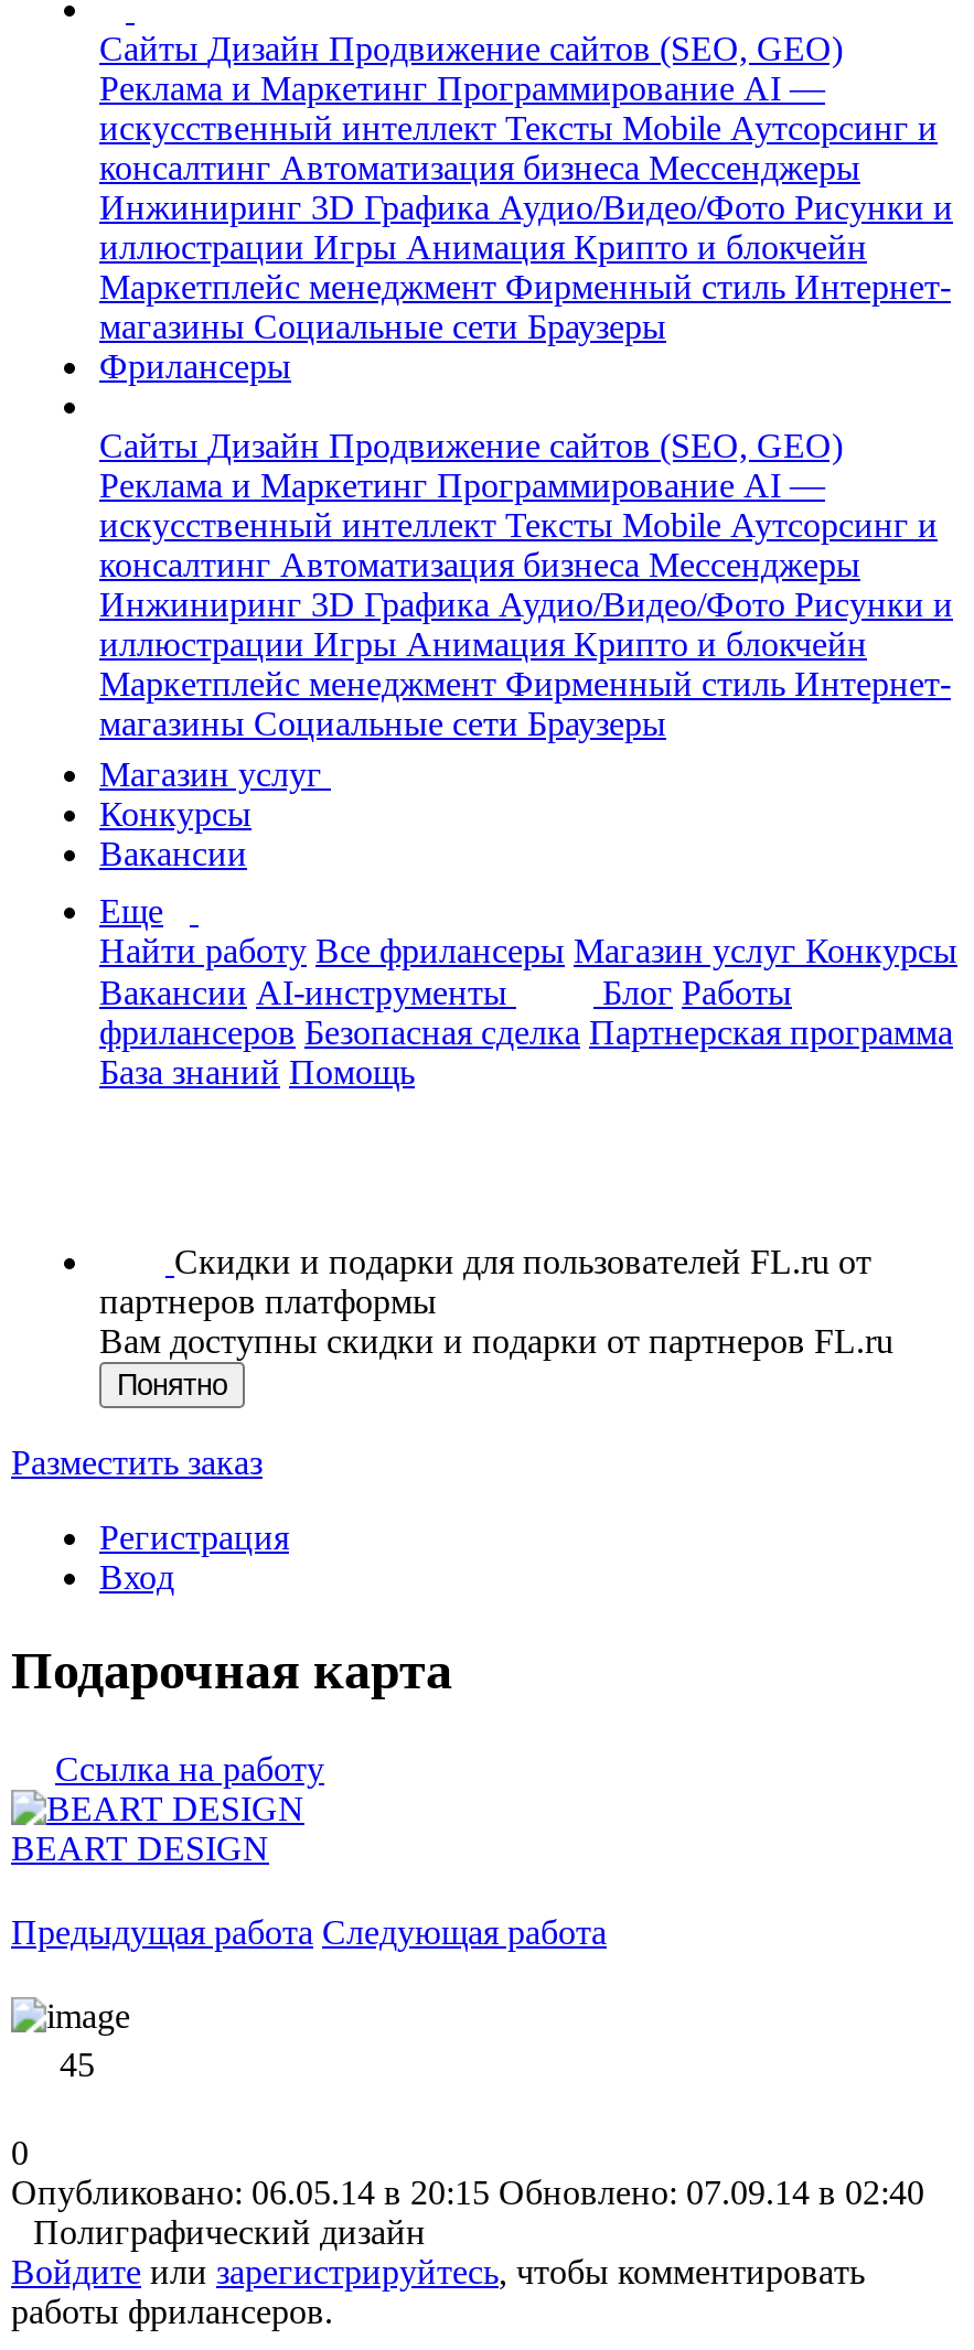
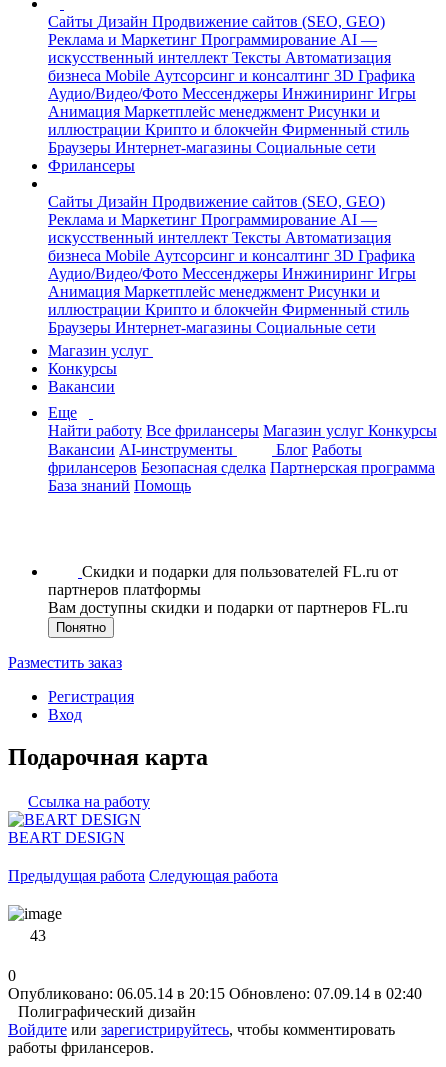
- искусственный интеллект ТекстыMobile Аутсорсинг и
- консалтинг Автоматизация бизнеса Мессенджеры
- Инжиниринг 3D Графика Аудио/Видео/Фото Рисунки и
- иллюстрации Игры Анимация Крипто и блокчейн
- Маркетплейс менеджмент Фирменный стиль Интернет-
- магазины Социальные сети Браузеры
+ искусственный интеллект Тексты Автоматизация
+ бизнеса Mobile Аутсорсинг и консалтинг 3D Графика
+ Аудио/Видео/Фото Мессенджеры Инжиниринг Игры
+ Анимация Маркетплейс менеджмент Рисунки и
+ иллюстрации Крипто и блокчейн Фирменный стиль
+ Браузеры Интернет-магазины Социальные сети

- искусственный интеллект ТекстыMobile Аутсорсинг и
- консалтинг Автоматизация бизнеса Мессенджеры
- Инжиниринг 3D Графика Аудио/Видео/Фото Рисунки и
- иллюстрации Игры Анимация Крипто и блокчейн
- Маркетплейс менеджмент Фирменный стиль Интернет-
- магазины Социальные сети Браузеры
+ искусственный интеллект Тексты Автоматизация
+ бизнеса Mobile Аутсорсинг и консалтинг 3D Графика
+ Аудио/Видео/Фото Мессенджеры Инжиниринг Игры
+ Анимация Маркетплейс менеджмент Рисунки и
+ иллюстрации Крипто и блокчейн Фирменный стиль
+ Браузеры Интернет-магазины Социальные сети

- 45
+ 43
